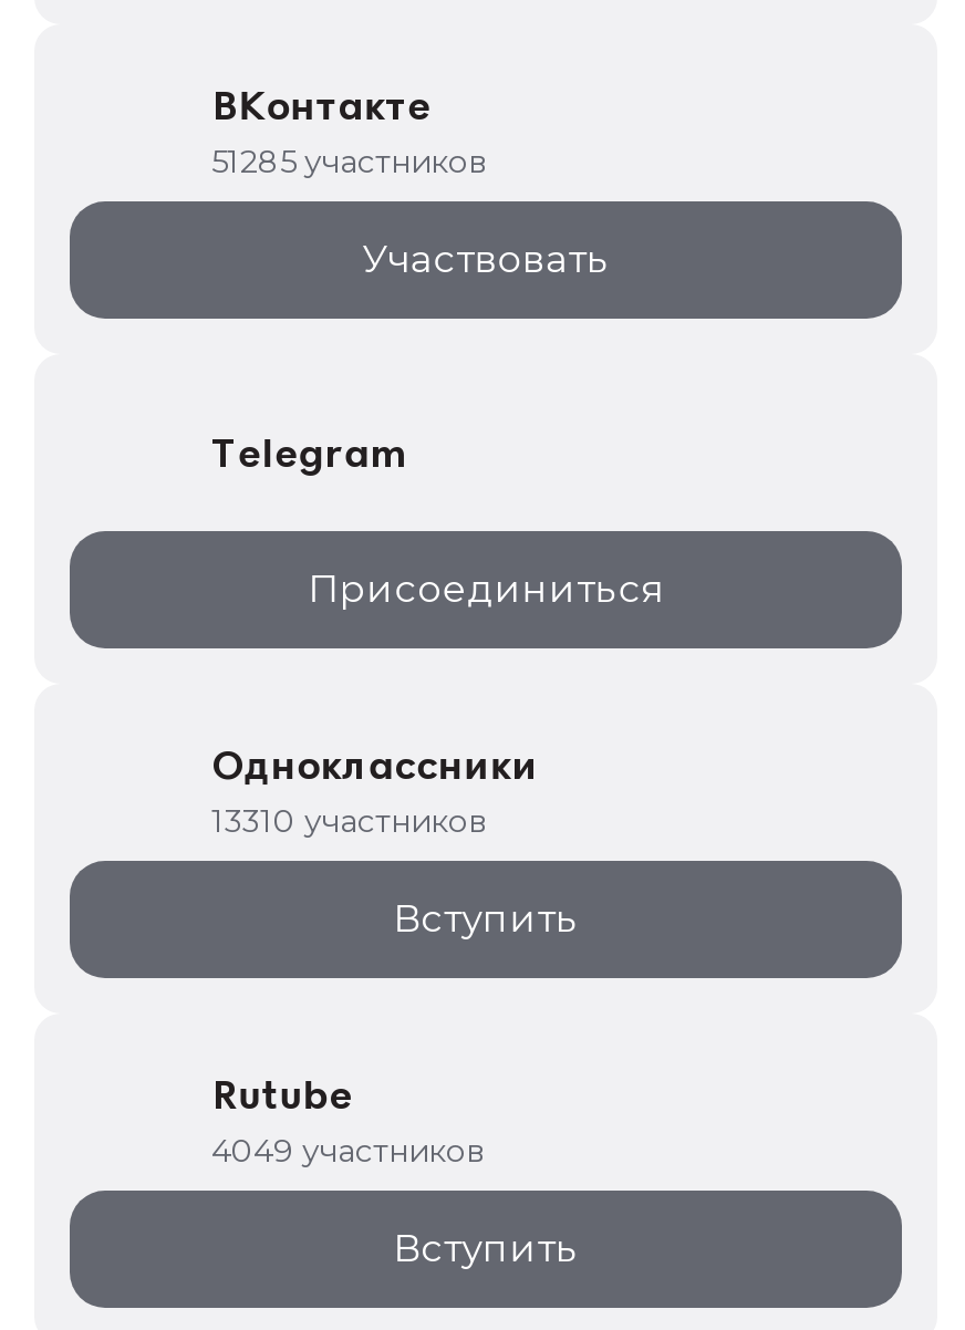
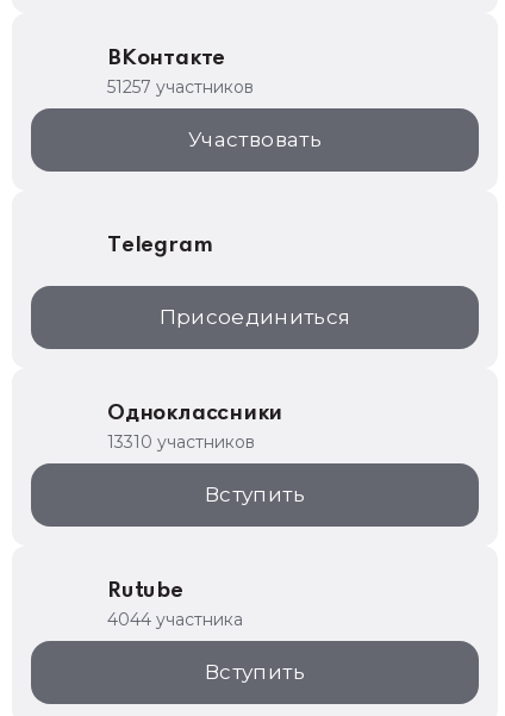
- 51285 участников
+ 51257 участников

- 4049 участников
+ 4044 участника
